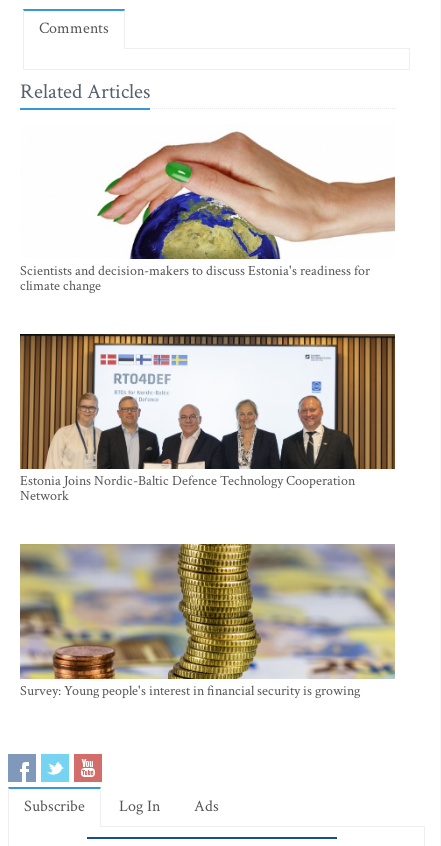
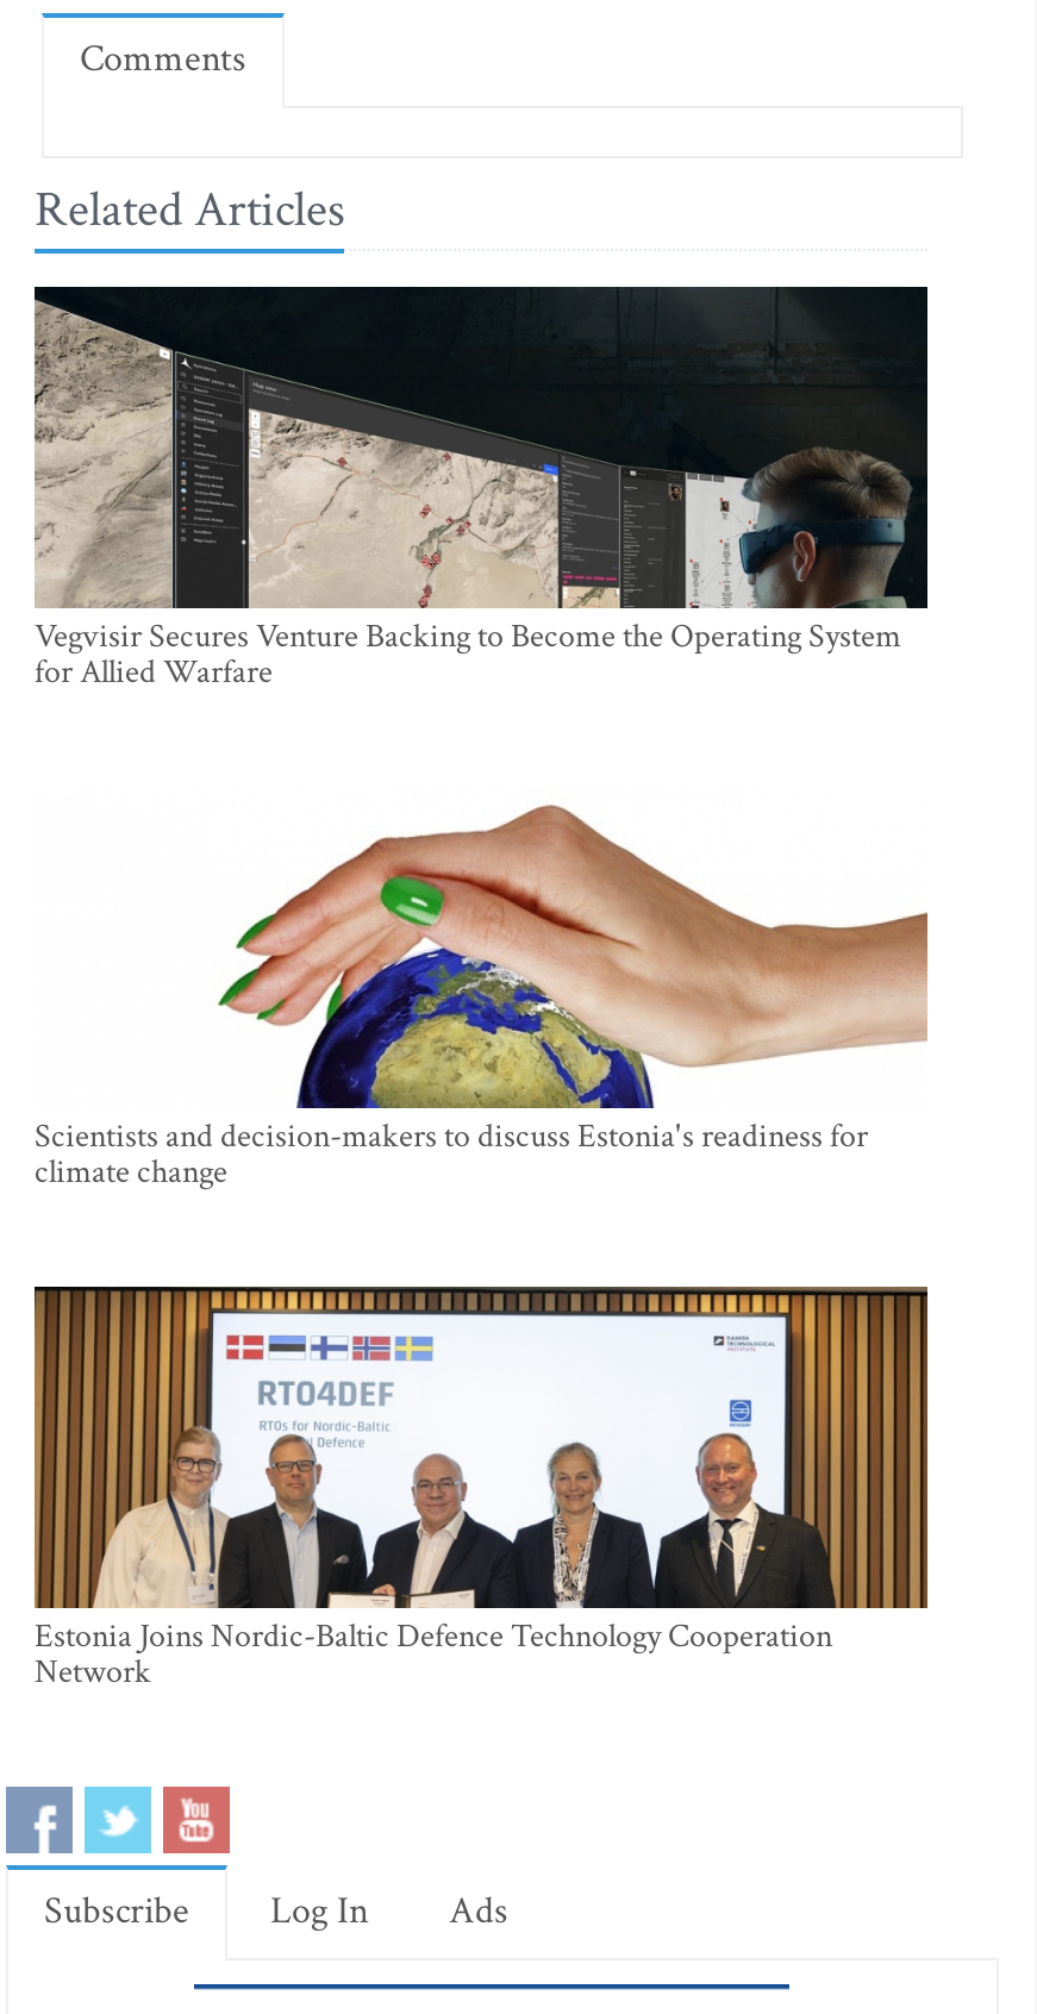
+ [image]
+ Vegvisir Secures Venture Backing to Become the Operating System
+ for Allied Warfare

moved down: [image] | Scientists and decision-makers to discuss Estonia's readiness for | climate change | Estonia Joins Nordic-Baltic Defence Technology Cooperation | Network

- [image]
- Survey: Young people's interest in financial security is growing
